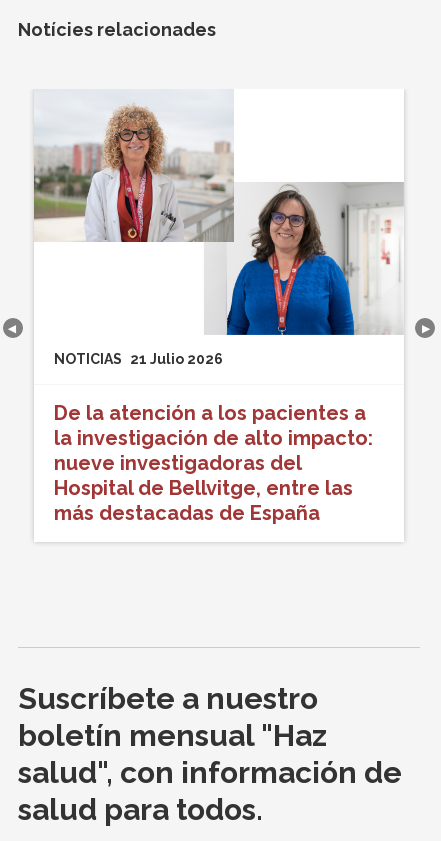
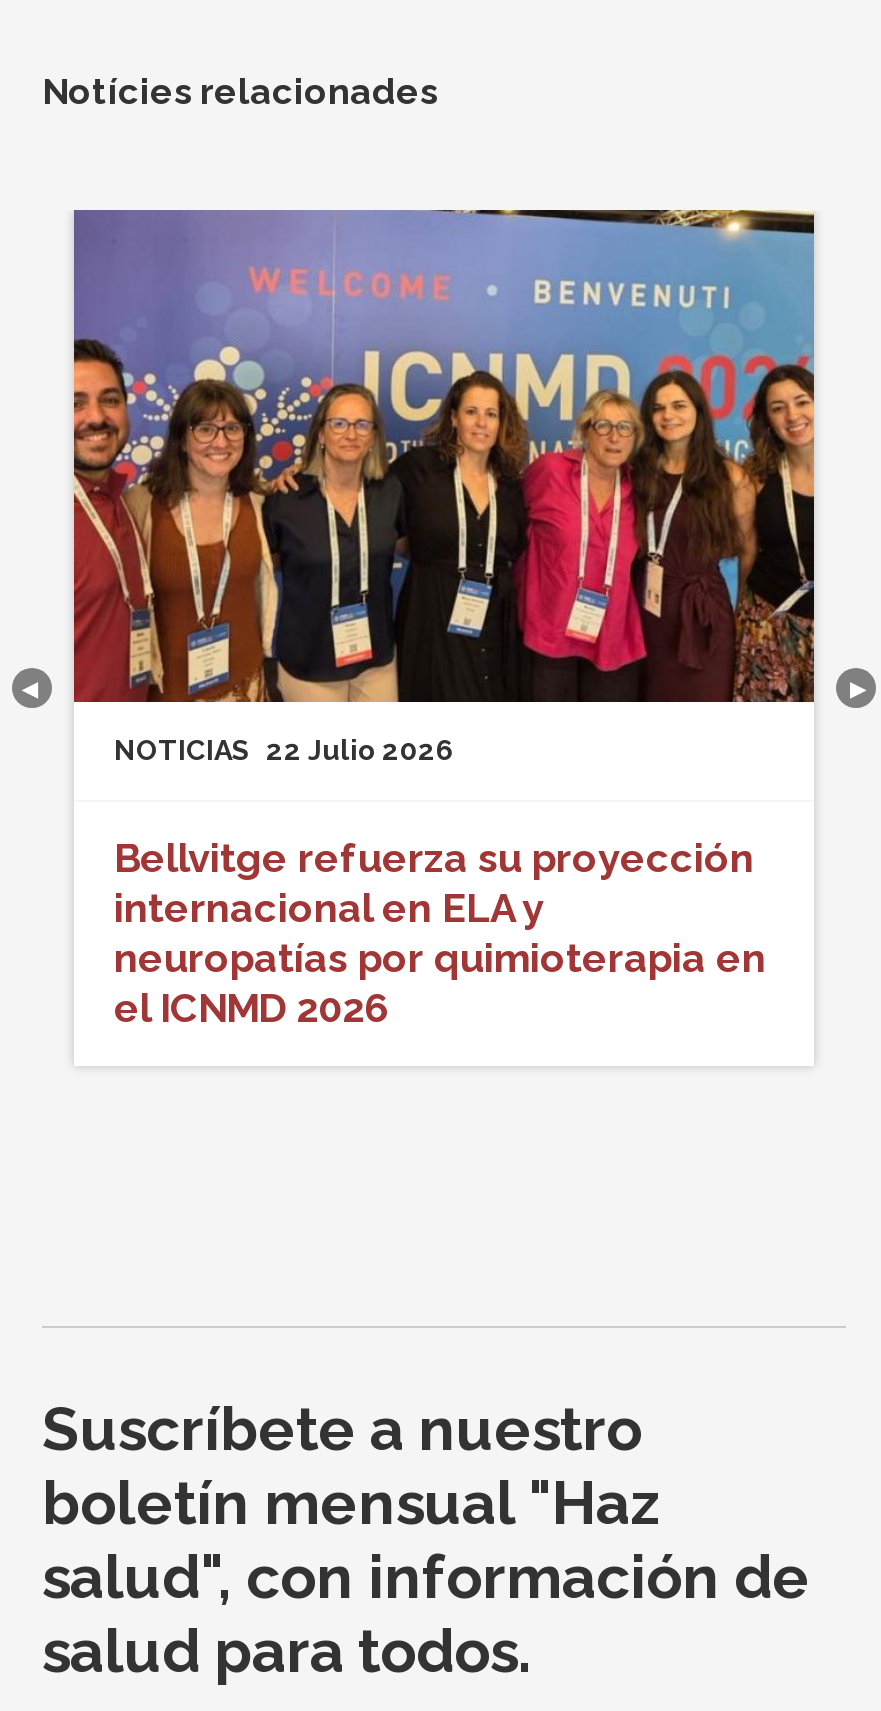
- [image]
- NOTICIAS 21 Julio 2026
+ [image]
+ NOTICIAS 22 Julio 2026

- De la atención a los pacientes a
- la investigación de alto impacto:
- nueve investigadoras del
- Hospital de Bellvitge, entre las
- más destacadas de España
+ Bellvitge refuerza su proyección
+ internacional en ELA y
+ neuropatías por quimioterapia en
+ el ICNMD 2026
